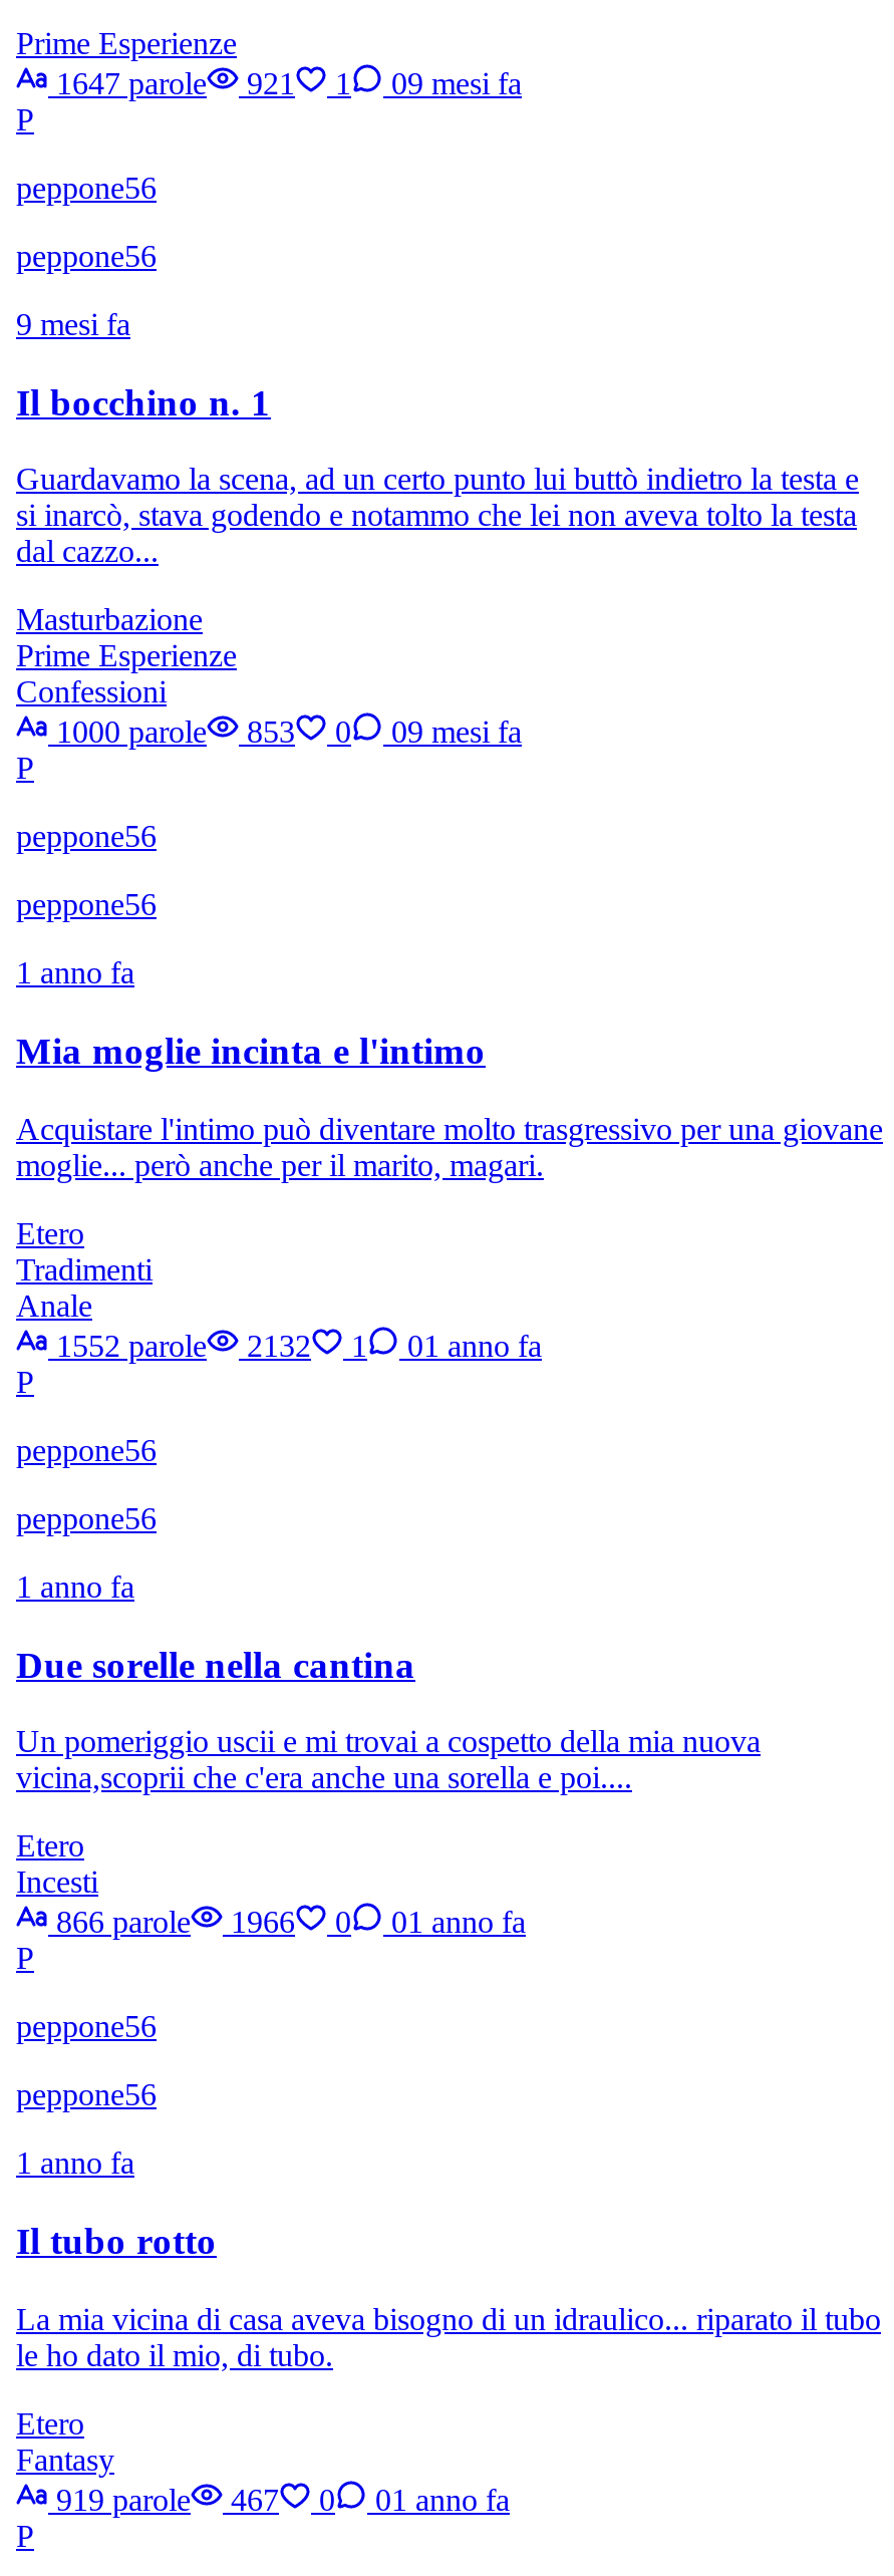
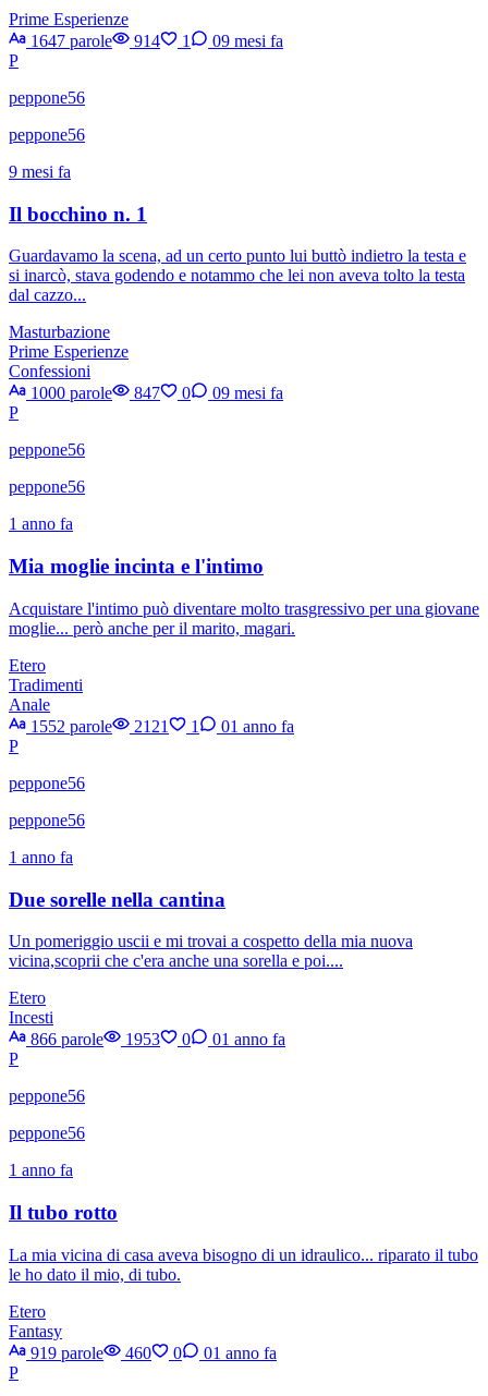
- 1647 parole 921 1 09 mesi fa
+ 1647 parole 914 1 09 mesi fa

- 1000 parole 853 0 09 mesi fa
+ 1000 parole 847 0 09 mesi fa

- 1552 parole 2132 1 01 anno fa
+ 1552 parole 2121 1 01 anno fa

- 866 parole 1966 0 01 anno fa
+ 866 parole 1953 0 01 anno fa

- 919 parole 467 0 01 anno fa
+ 919 parole 460 0 01 anno fa
